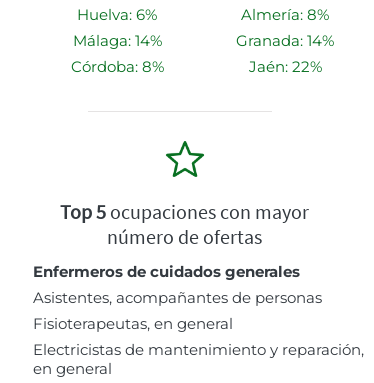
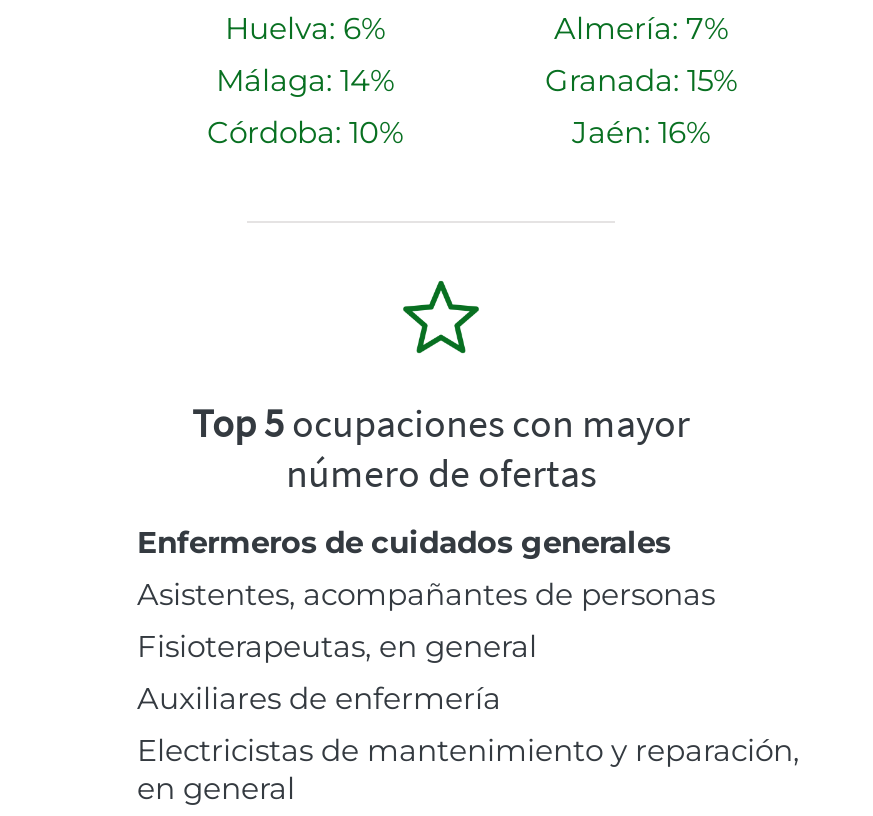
- Almería: 8%
+ Almería: 7%

- Granada: 14%
+ Granada: 15%

- Córdoba: 8%
+ Córdoba: 10%

- Jaén: 22%
+ Jaén: 16%

+ Auxiliares de enfermería
